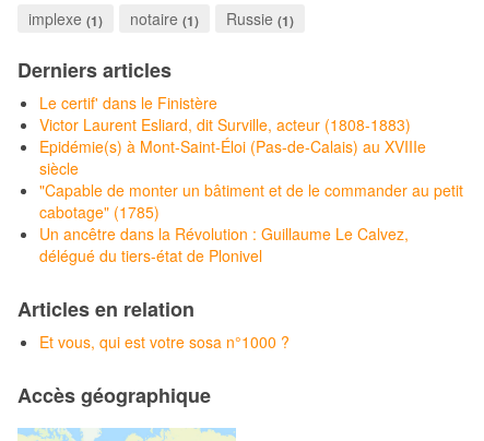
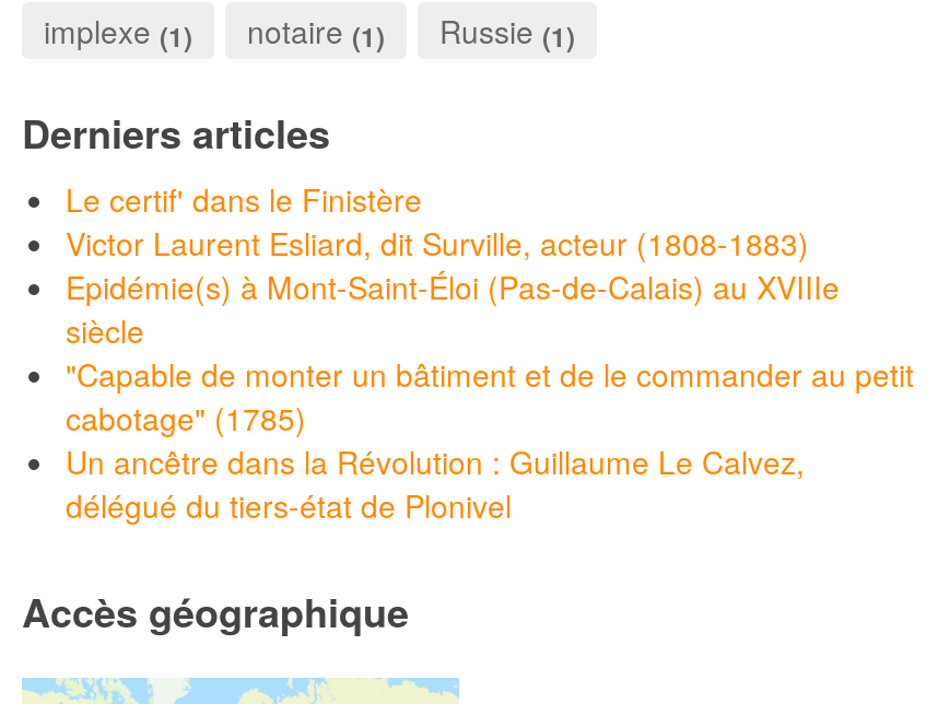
- Articles en relation
- Et vous, qui est votre sosa n°1000 ?
